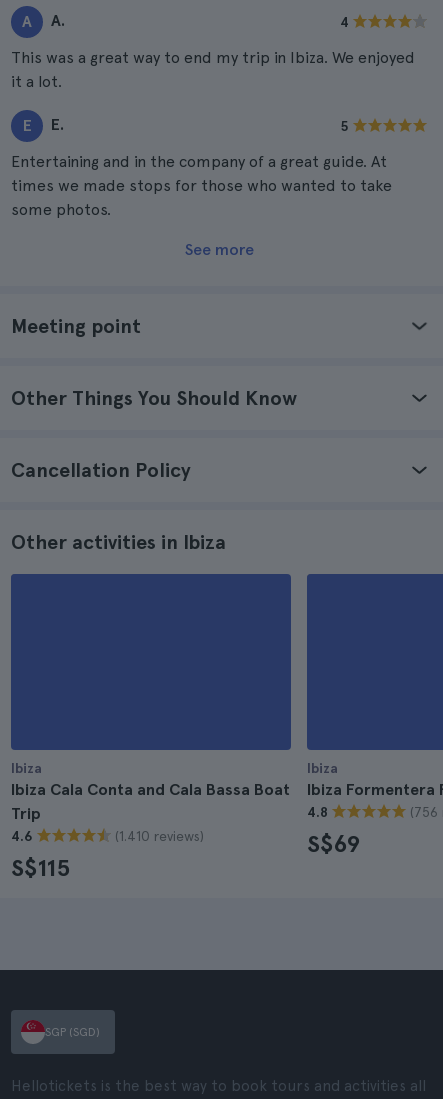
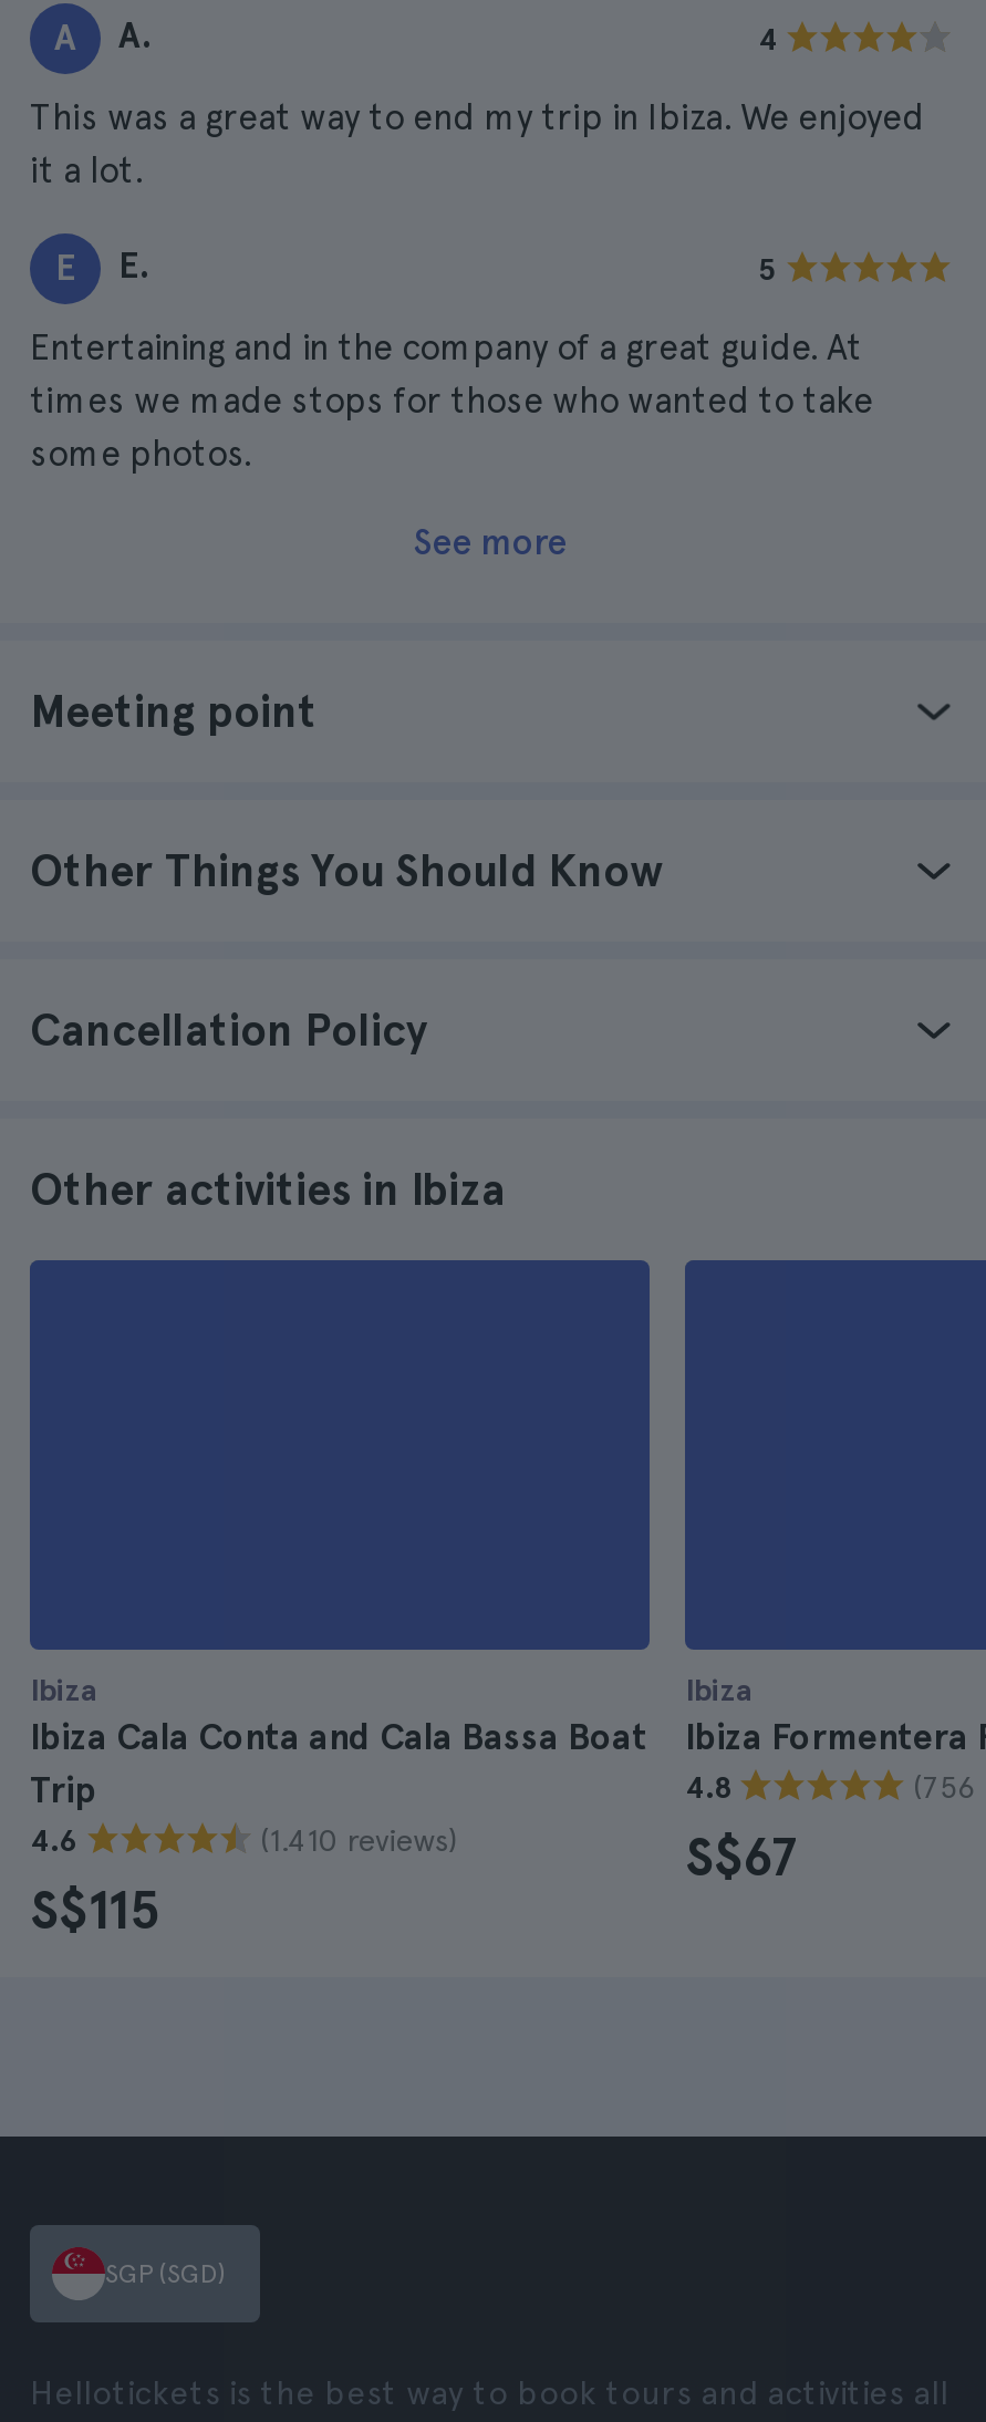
- S$69
+ S$67
